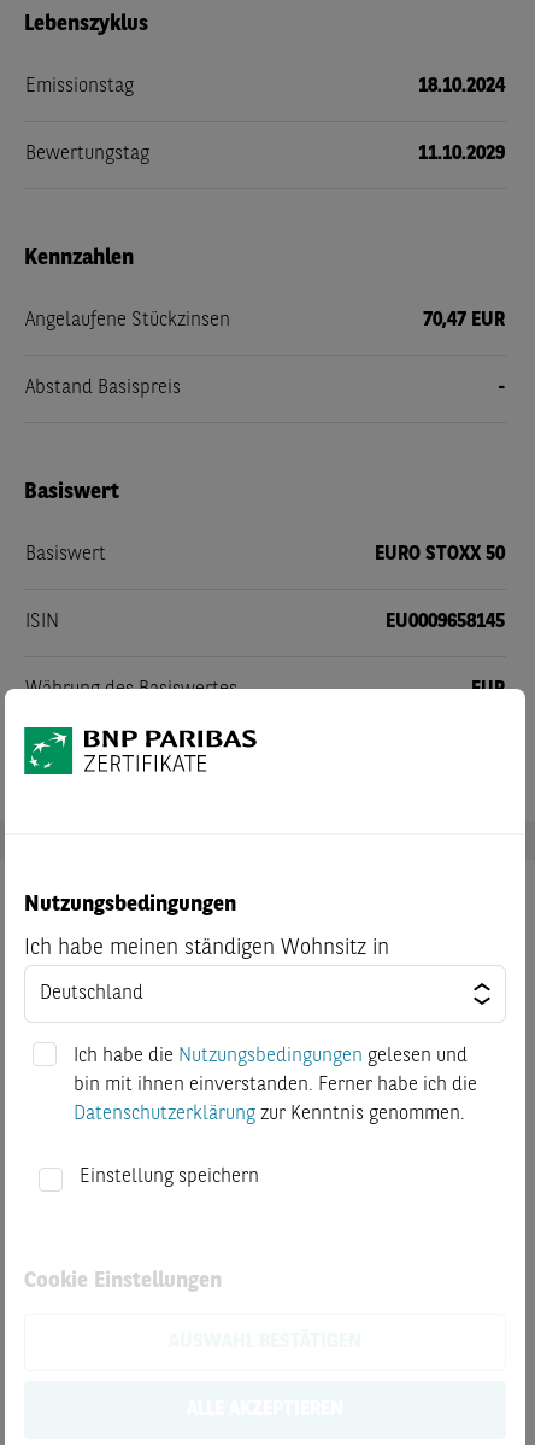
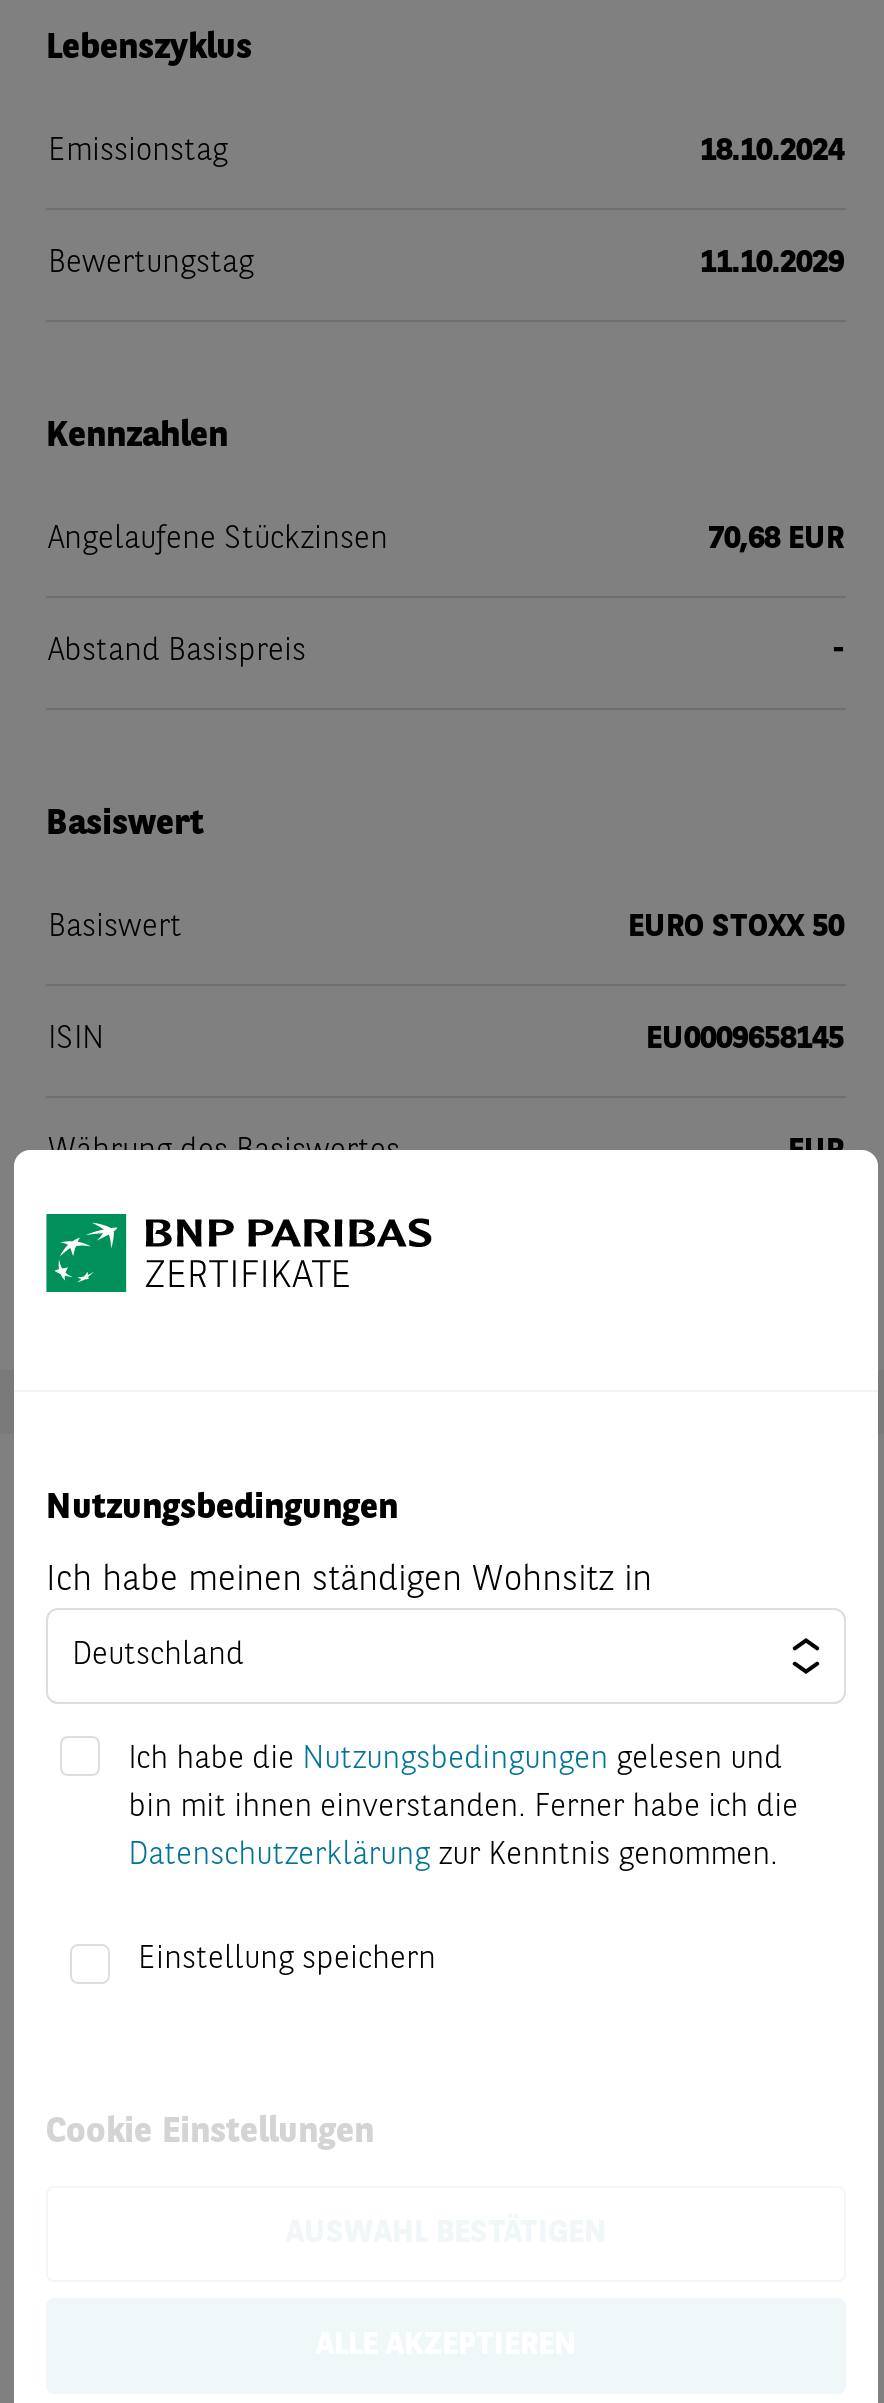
- 70,47 EUR
+ 70,68 EUR
